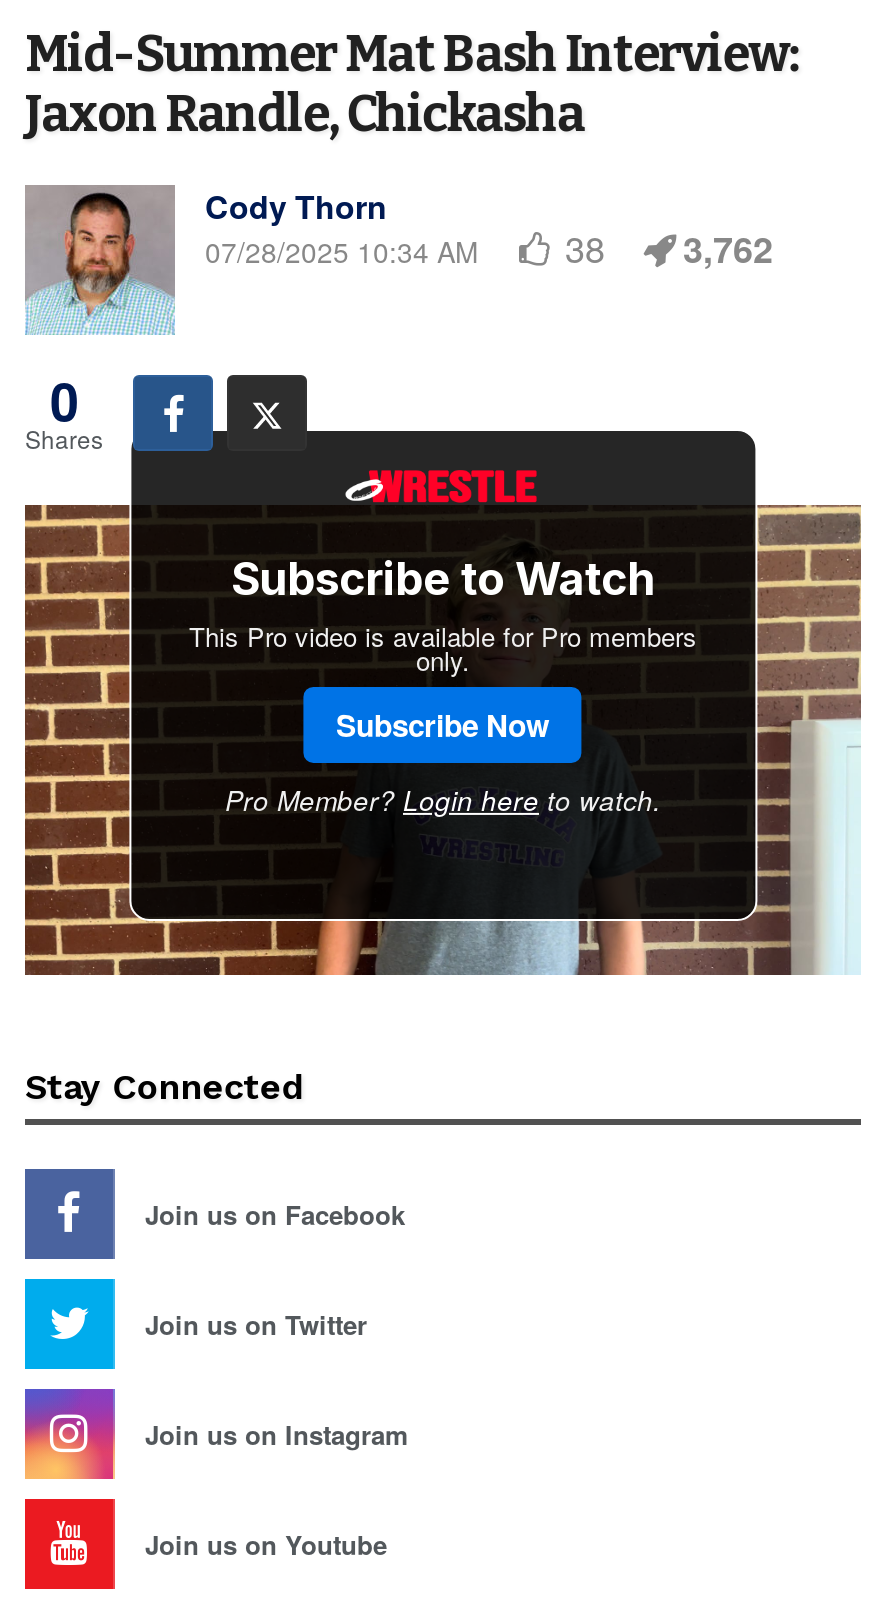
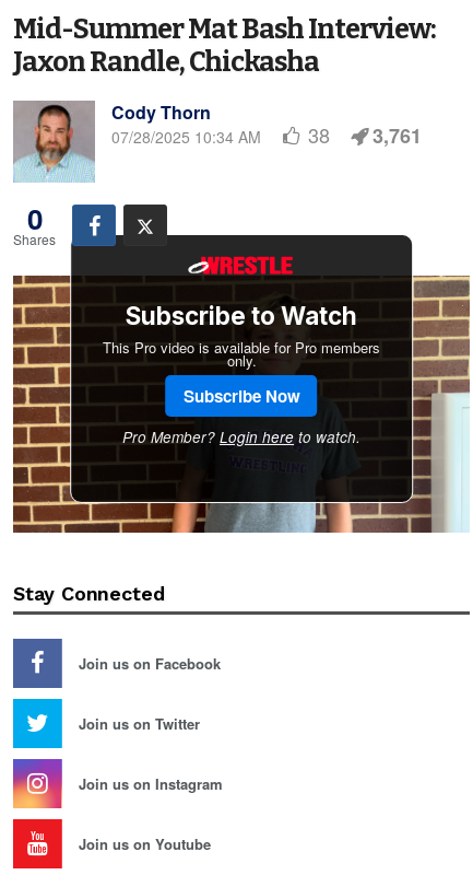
- 38 3,762
+ 38 3,761
